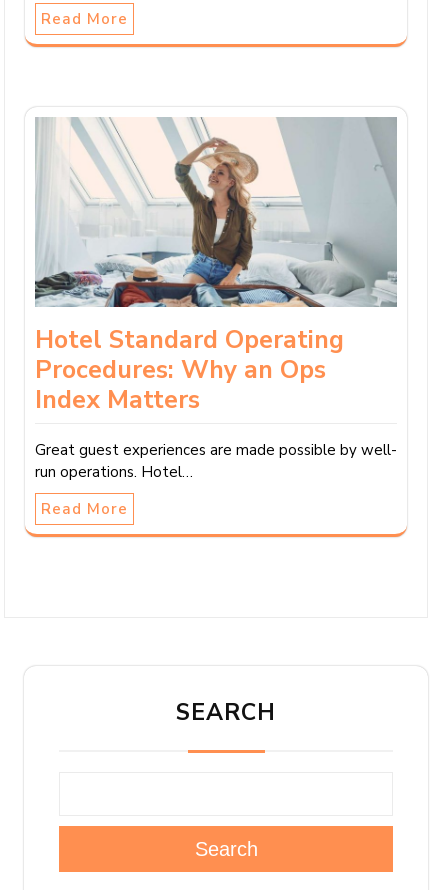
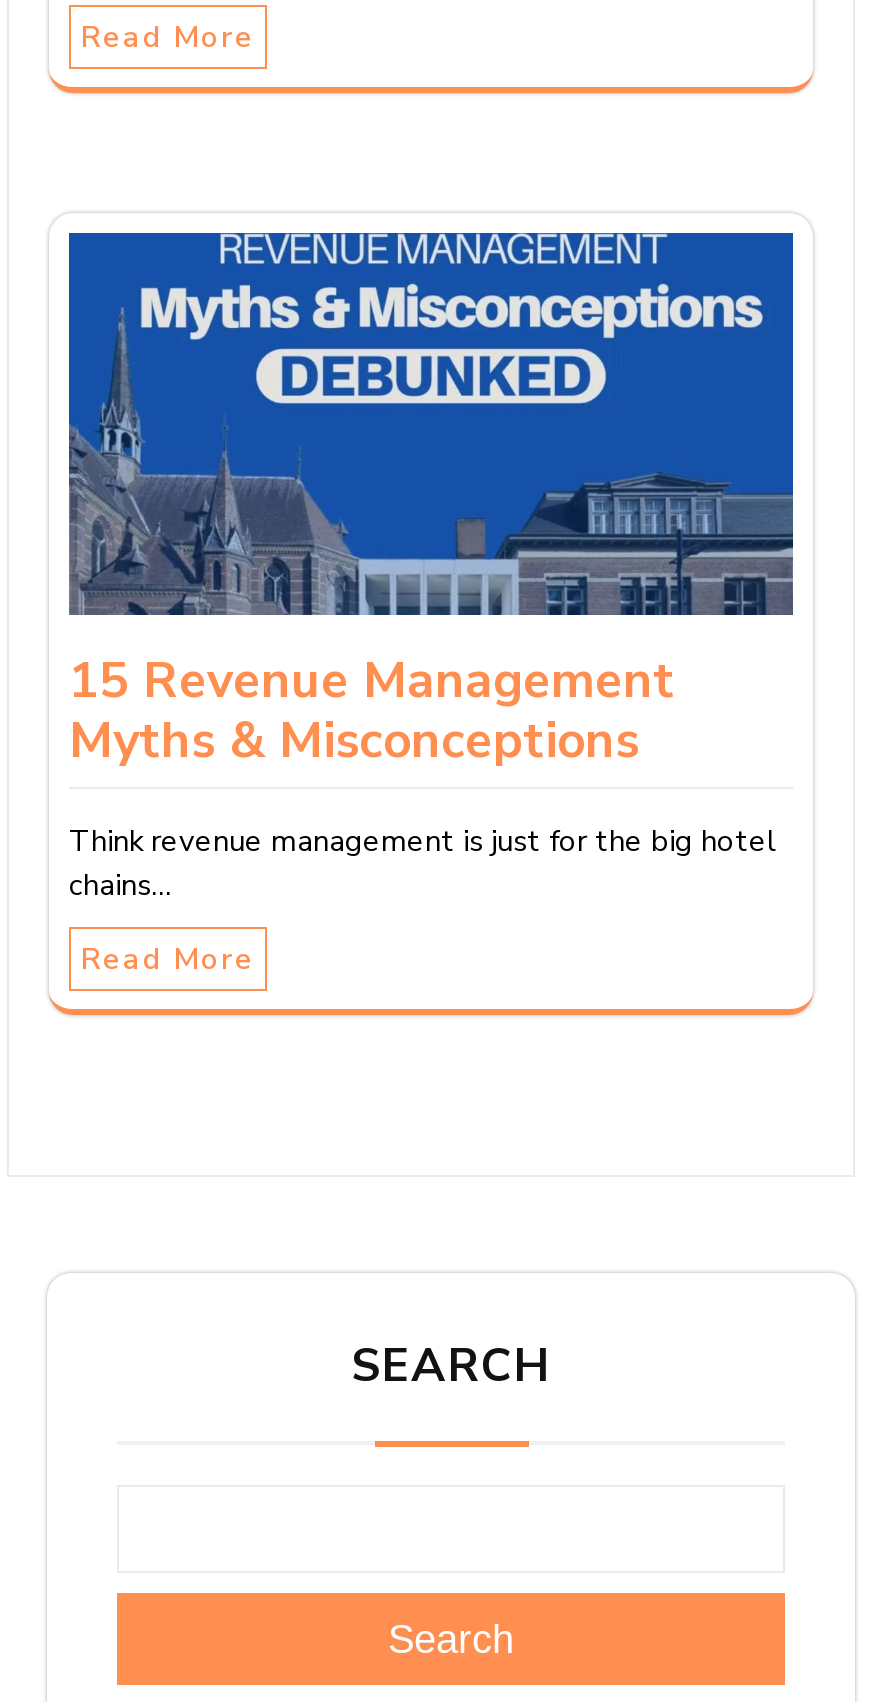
- [image]
- Hotel Standard Operating
- Procedures: Why an Ops
- Index Matters
+ [image]
+ 15 Revenue Management
+ Myths & Misconceptions

- Great guest experiences are made possible by well-
- run operations. Hotel…
+ Think revenue management is just for the big hotel
+ chains…
